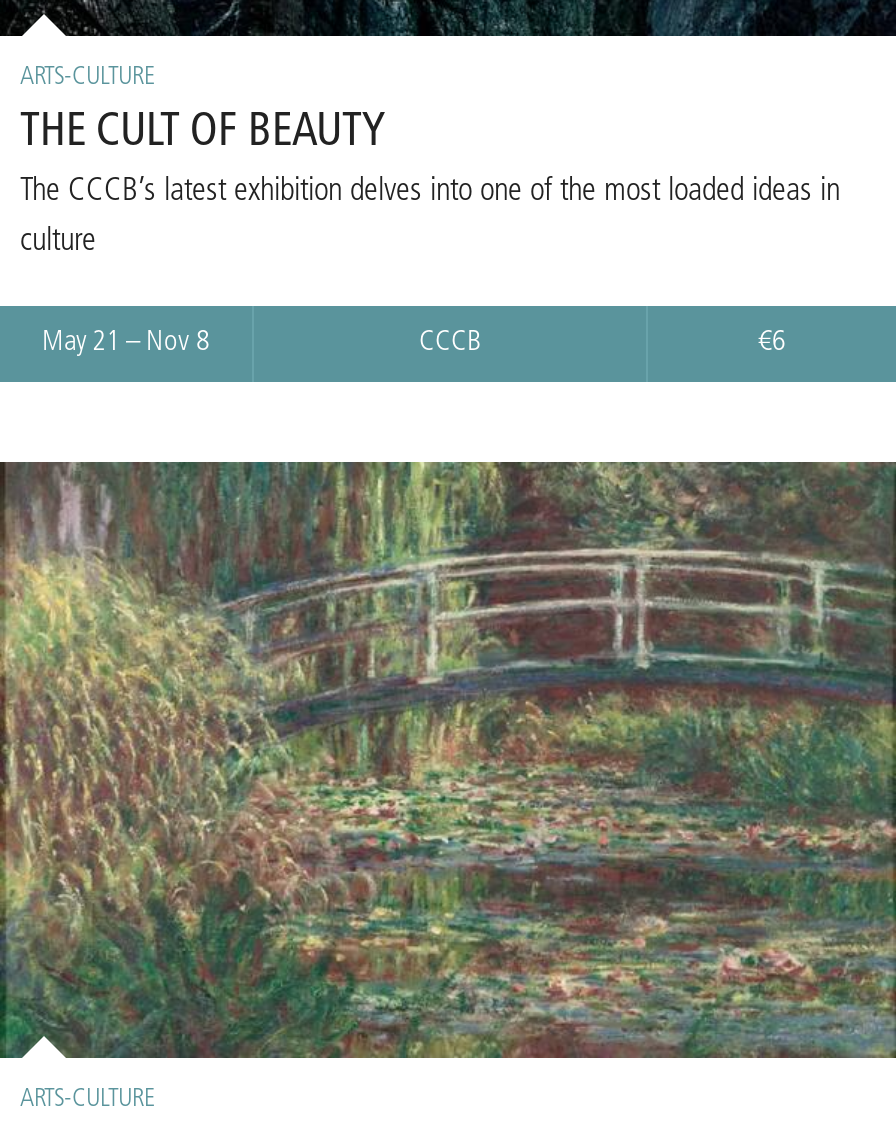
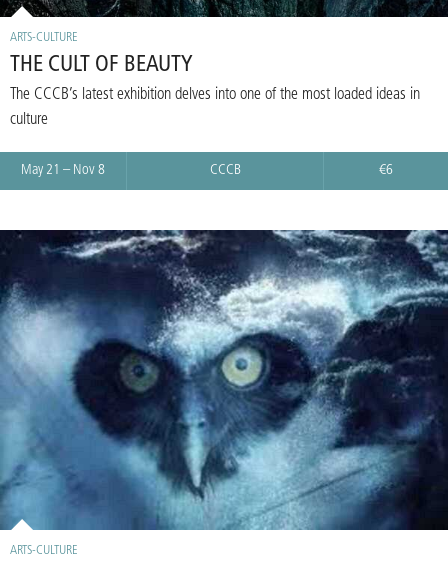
- [image]
+ [image]
